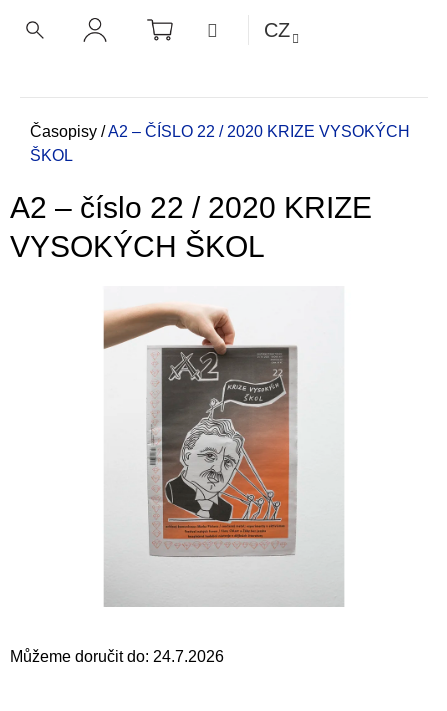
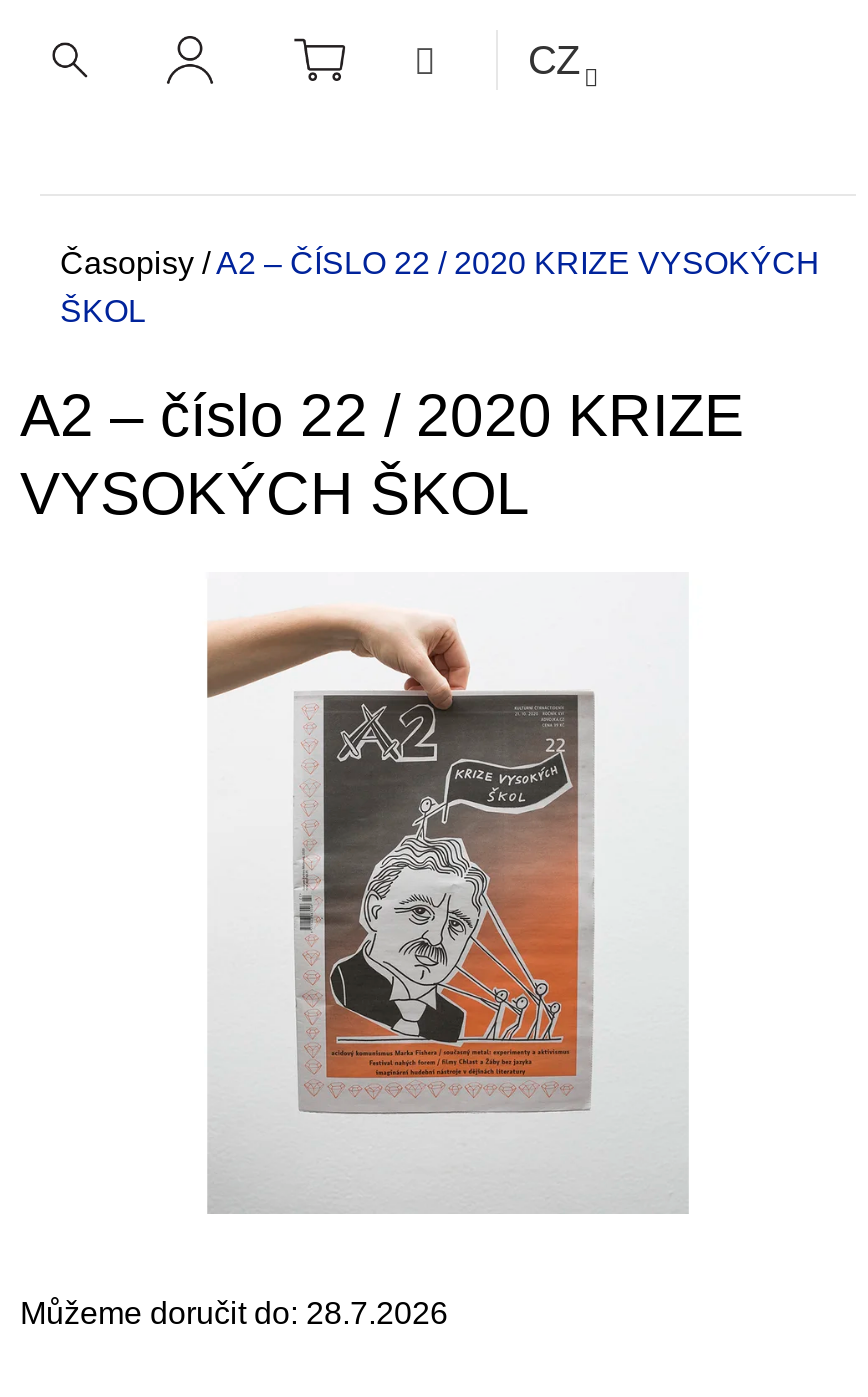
- Můžeme doručit do: 24.7.2026
+ Můžeme doručit do: 28.7.2026
